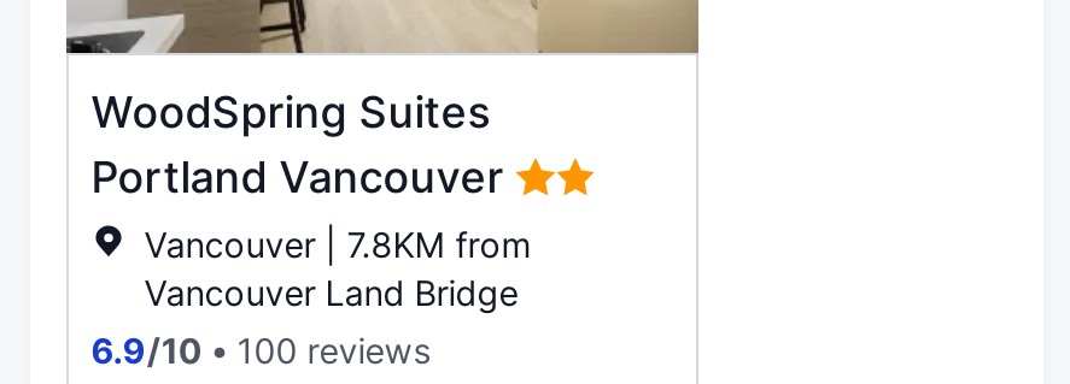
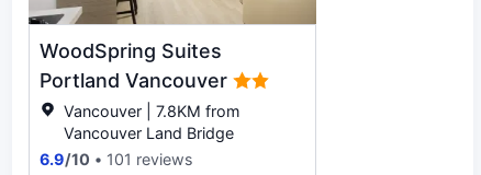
- 6.9 /10 100 reviews
+ 6.9 /10 101 reviews
